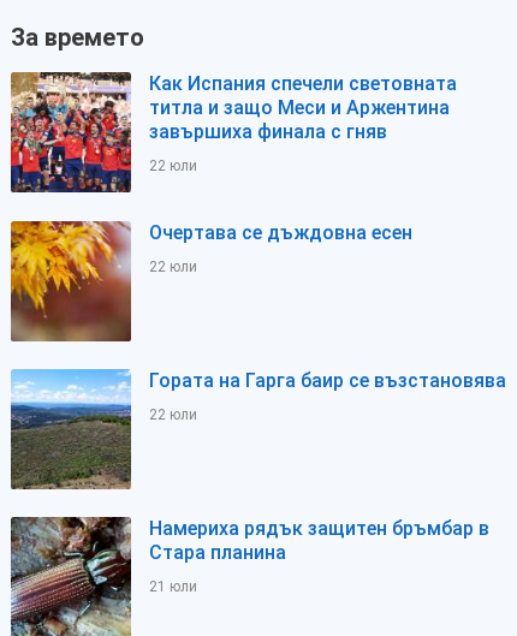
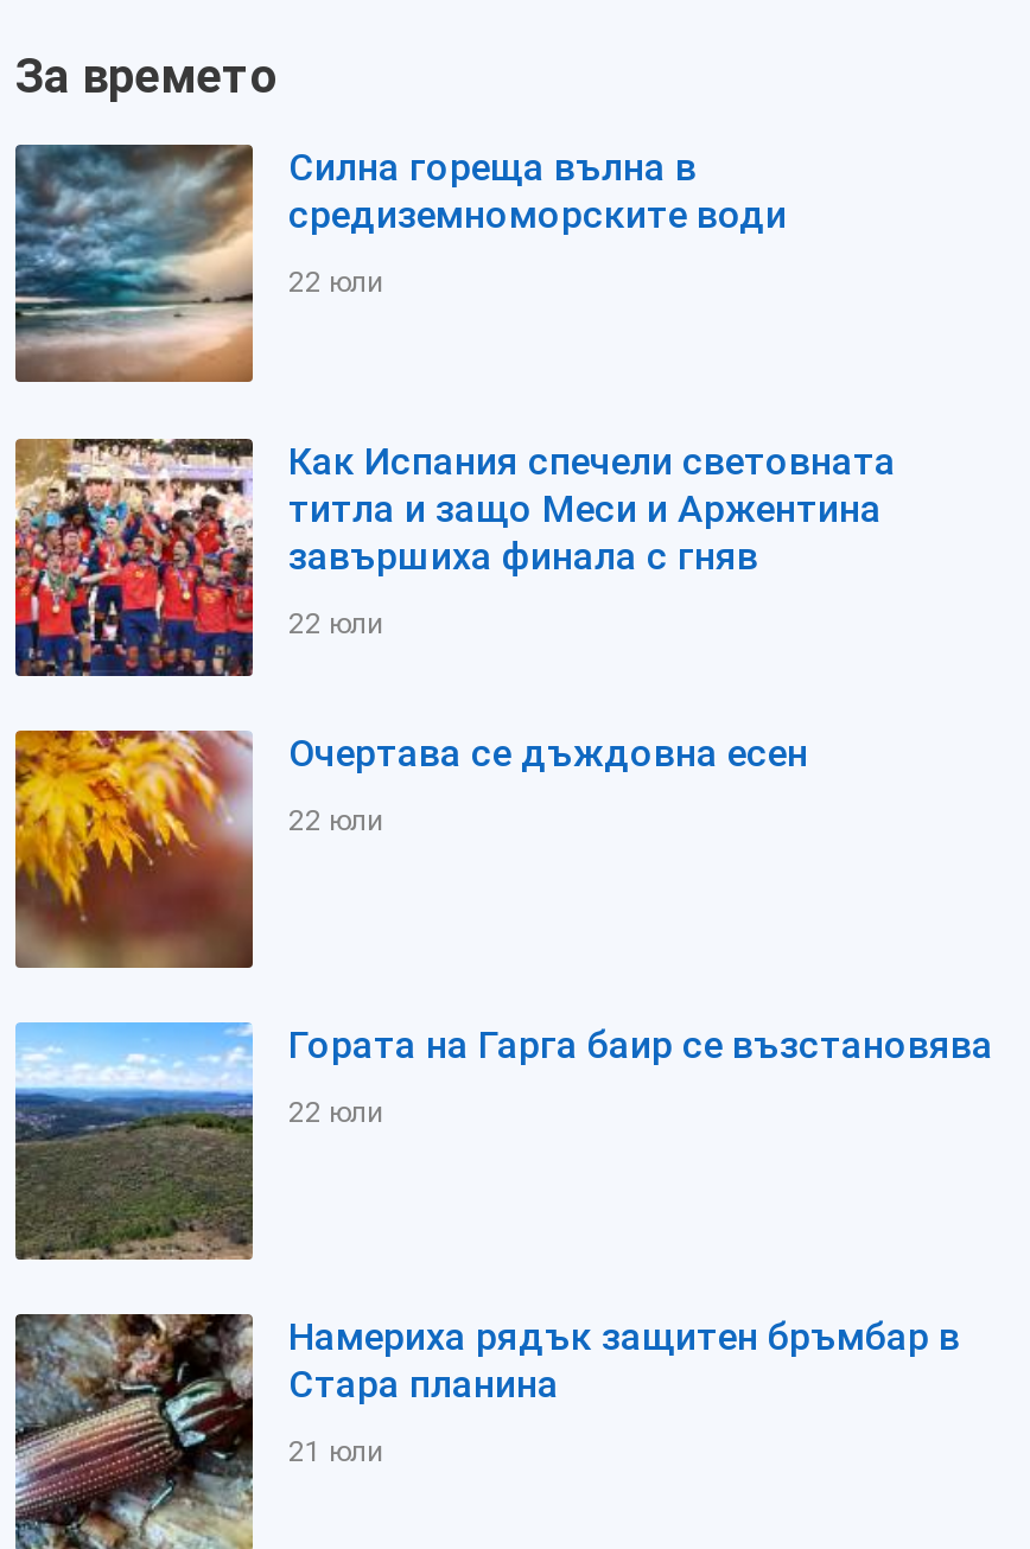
+ [image]
+ Силна гореща вълна в
+ средиземноморските води
+ 22 юли
